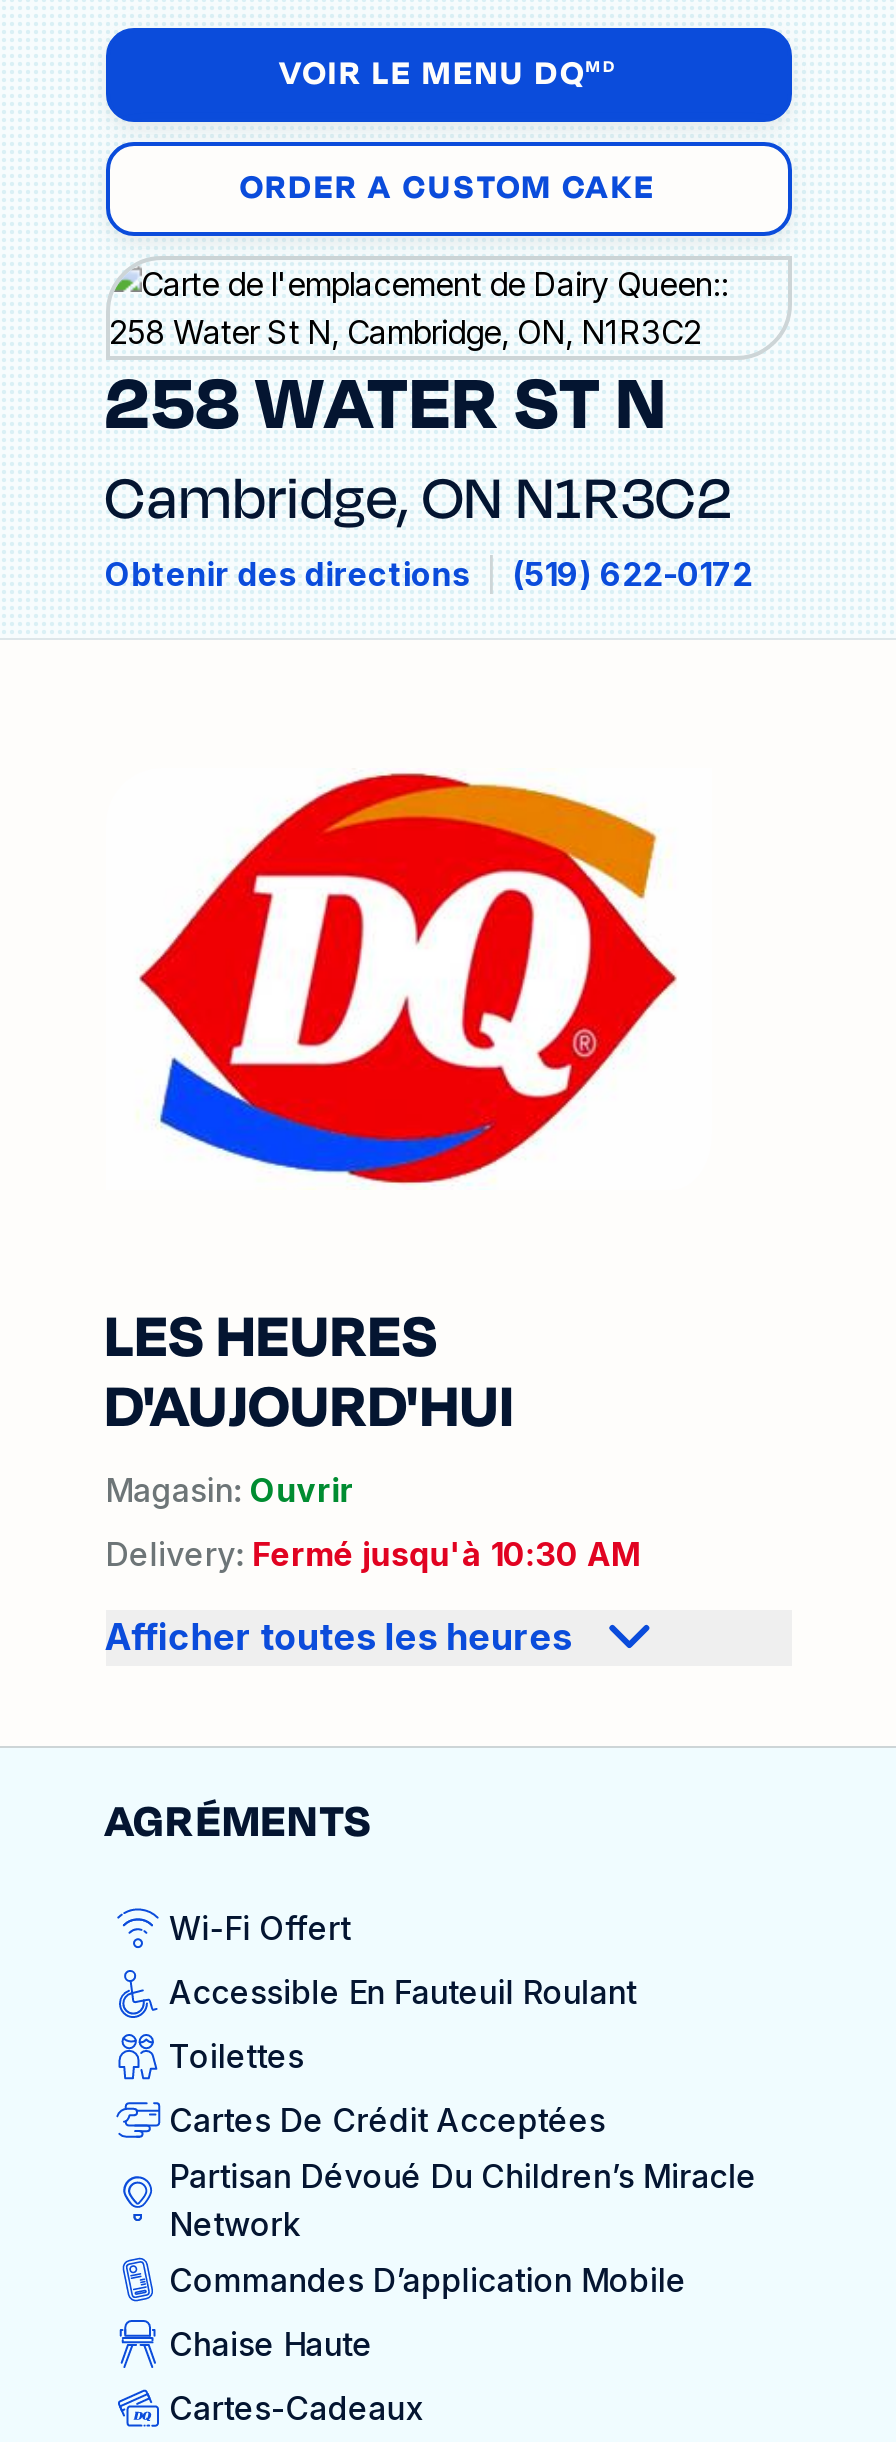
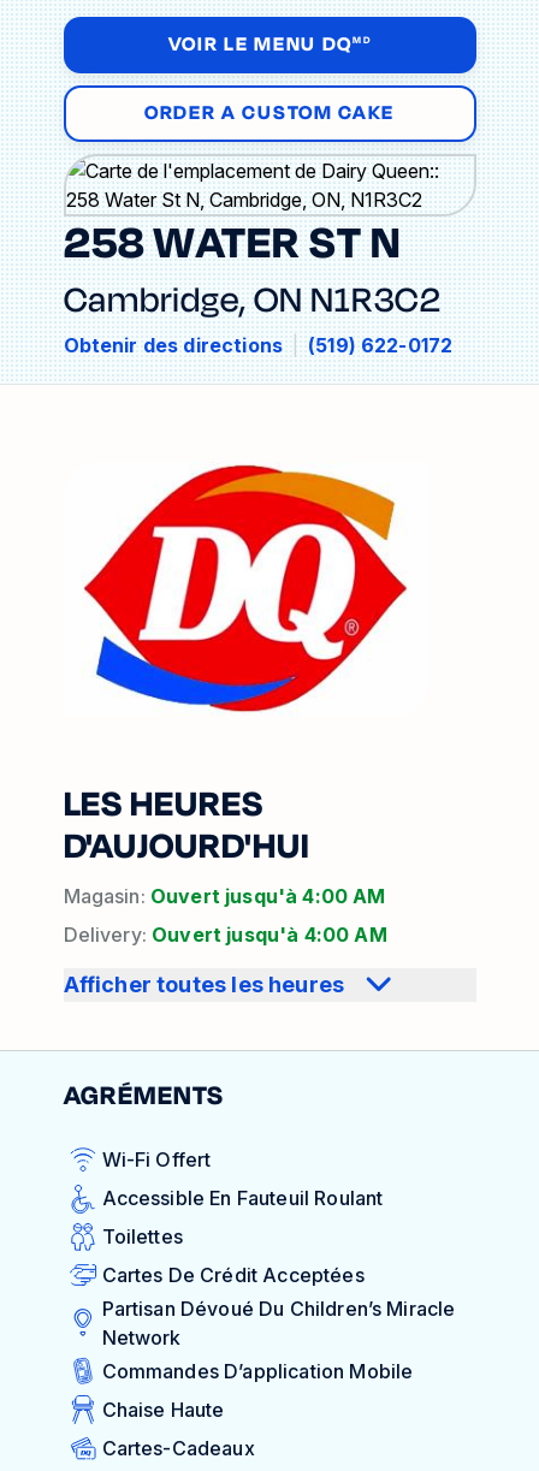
- Magasin: Ouvrir
+ Magasin: Ouvert jusqu'à 4:00 AM

- Delivery: Fermé jusqu'à 10:30 AM
+ Delivery: Ouvert jusqu'à 4:00 AM
